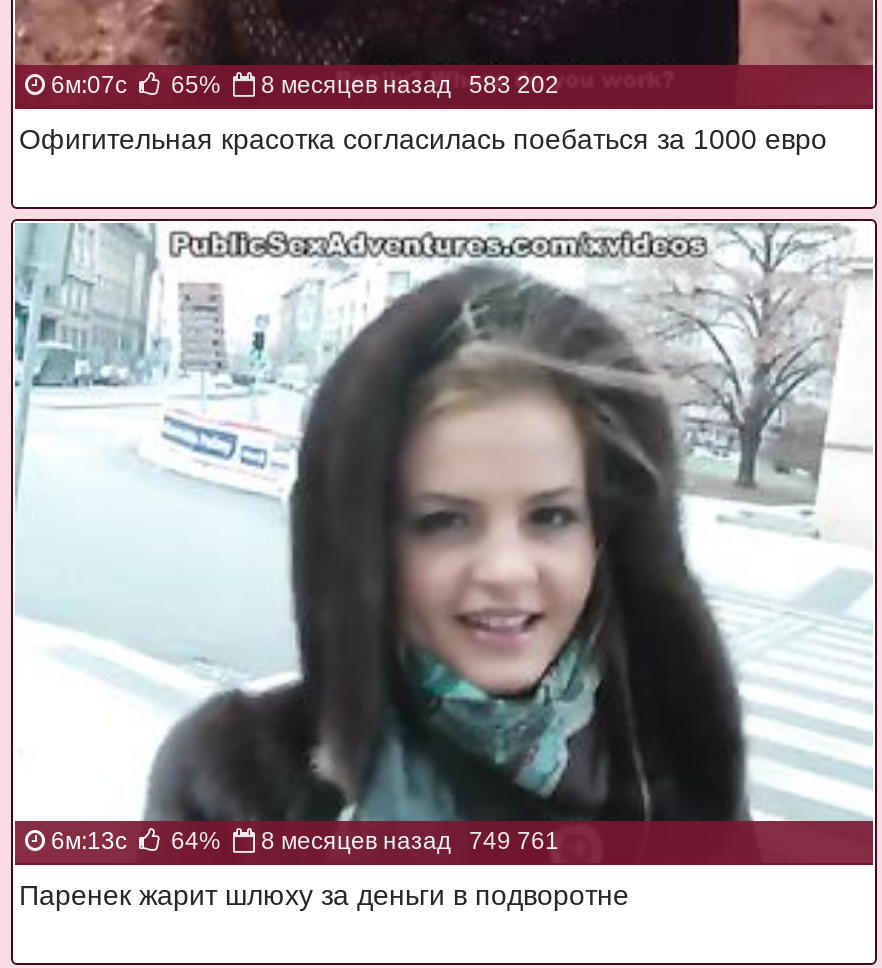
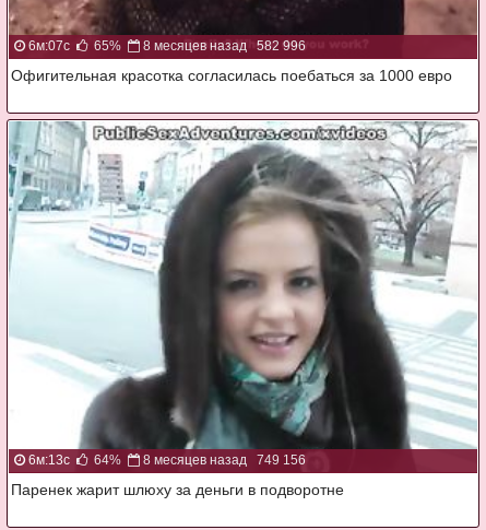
- 8 месяцев назад 583 202
+ 8 месяцев назад 582 996

- 8 месяцев назад 749 761
+ 8 месяцев назад 749 156
